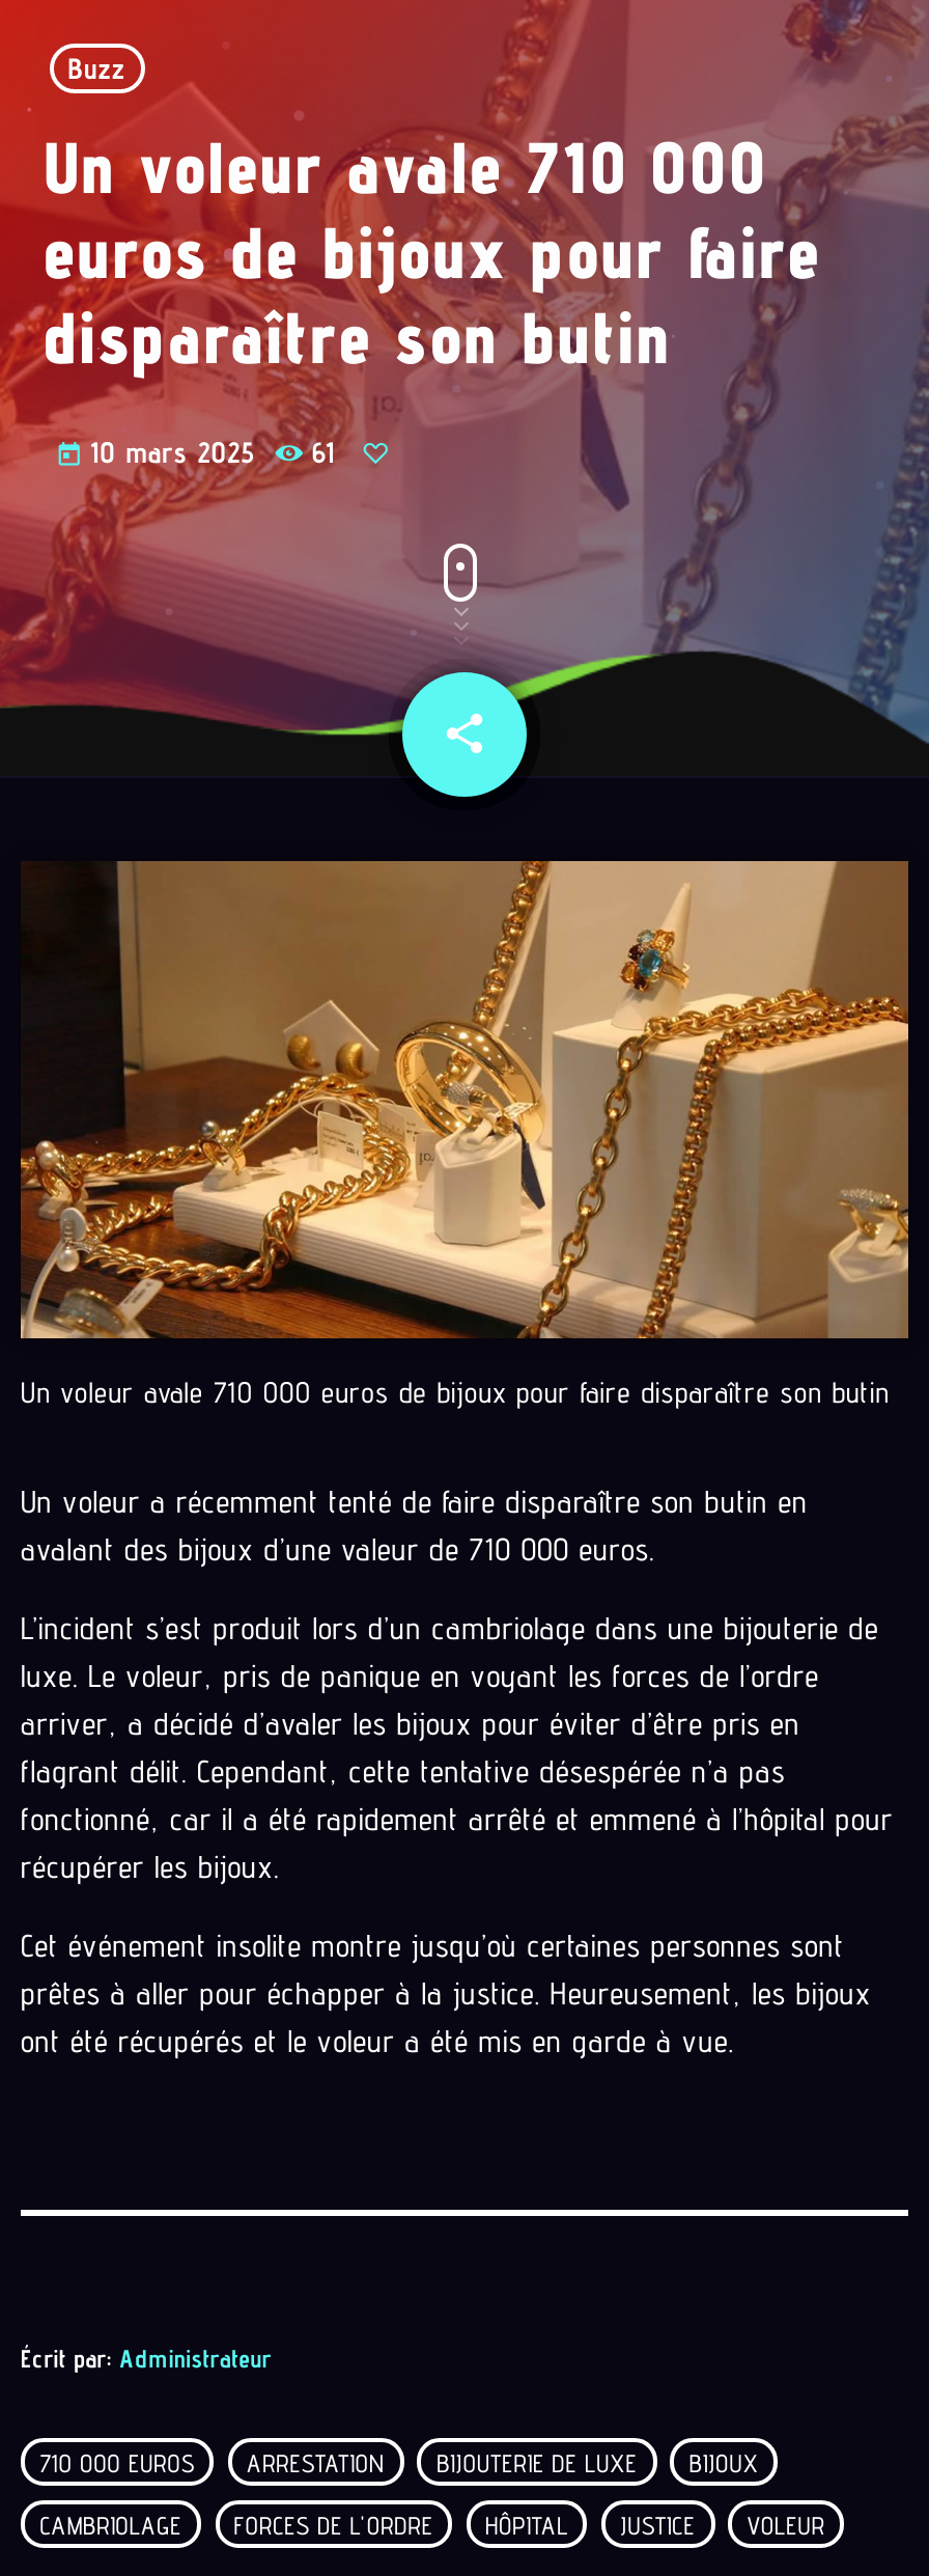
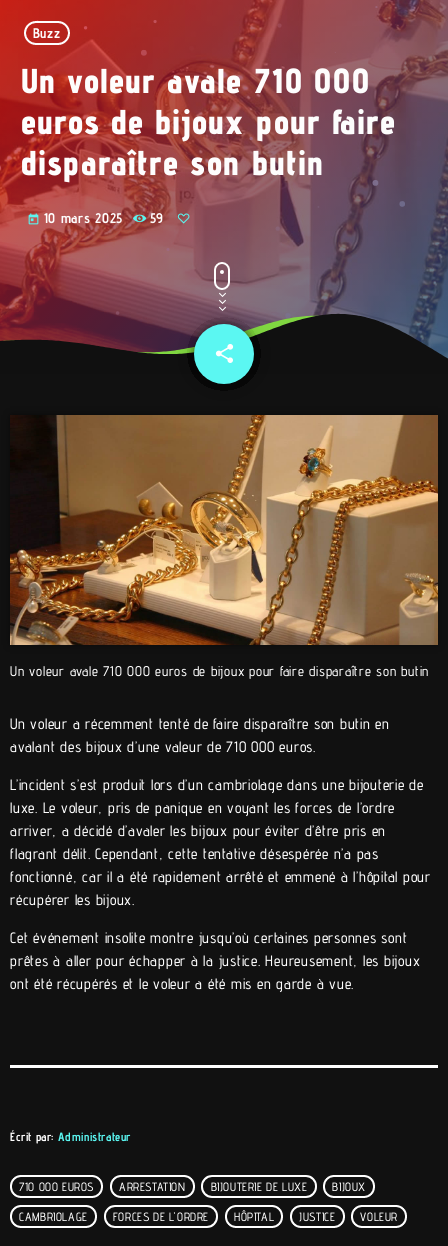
- 61
+ 59
